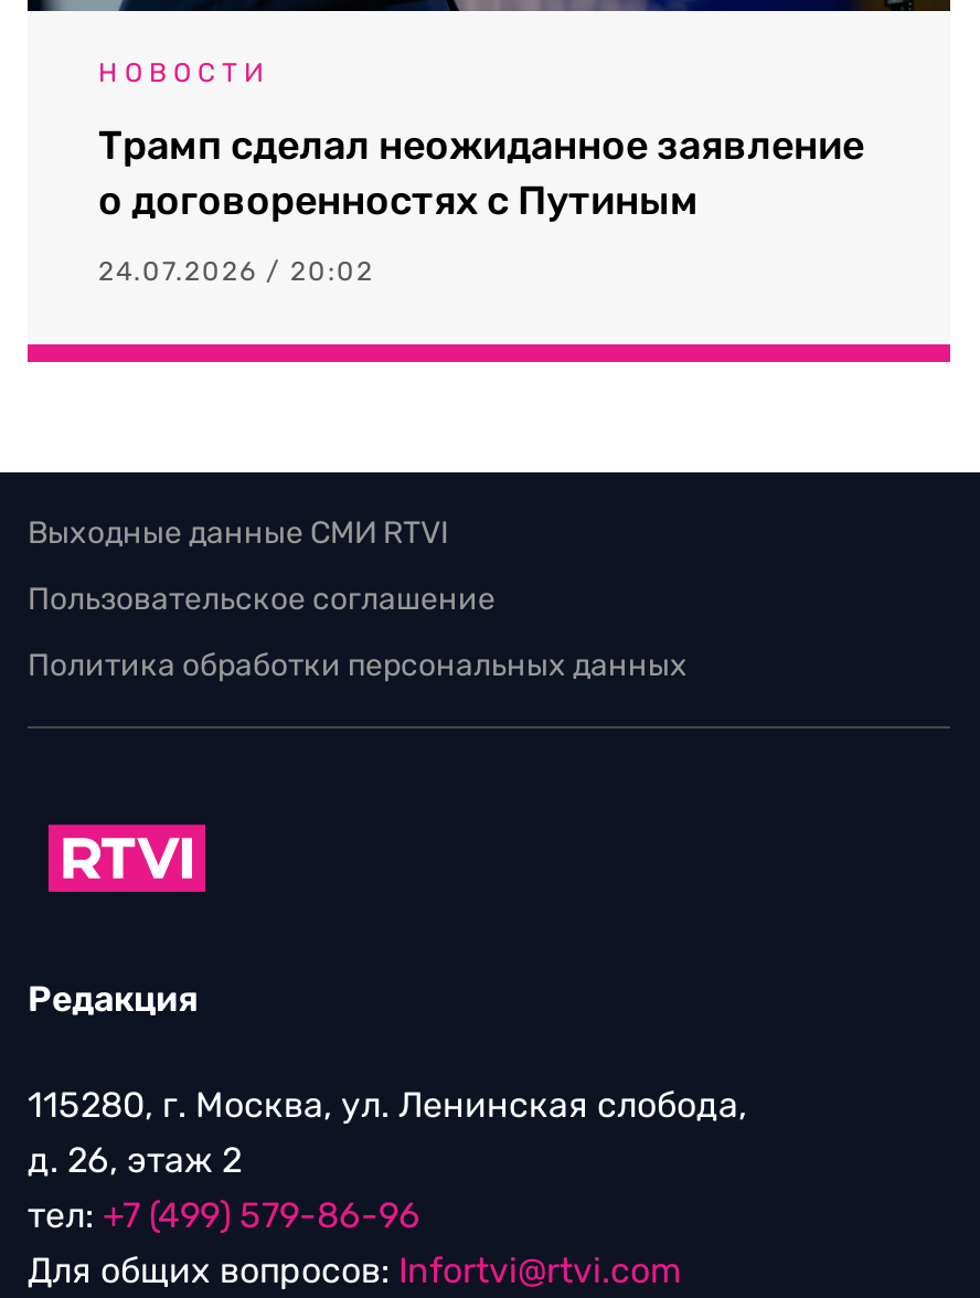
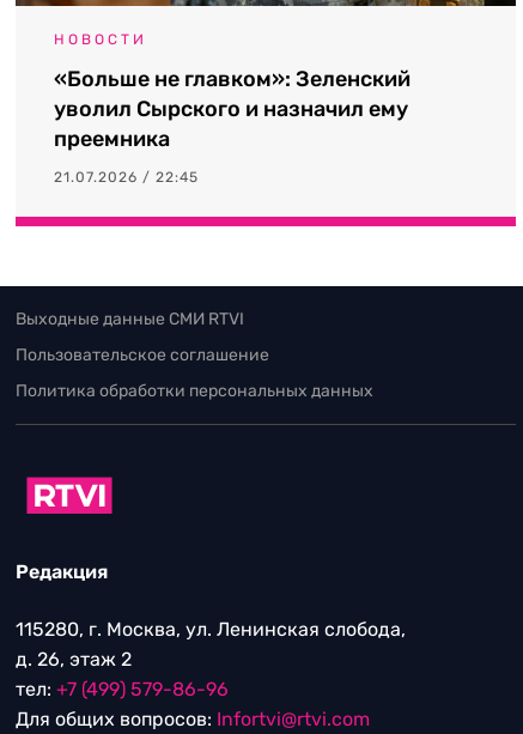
- Трамп сделал неожиданное заявление
- о договоренностях с Путиным
+ «Больше не главком»: Зеленский
+ уволил Сырского и назначил ему
+ преемника

- 24.07.2026 / 20:02
+ 21.07.2026 / 22:45
